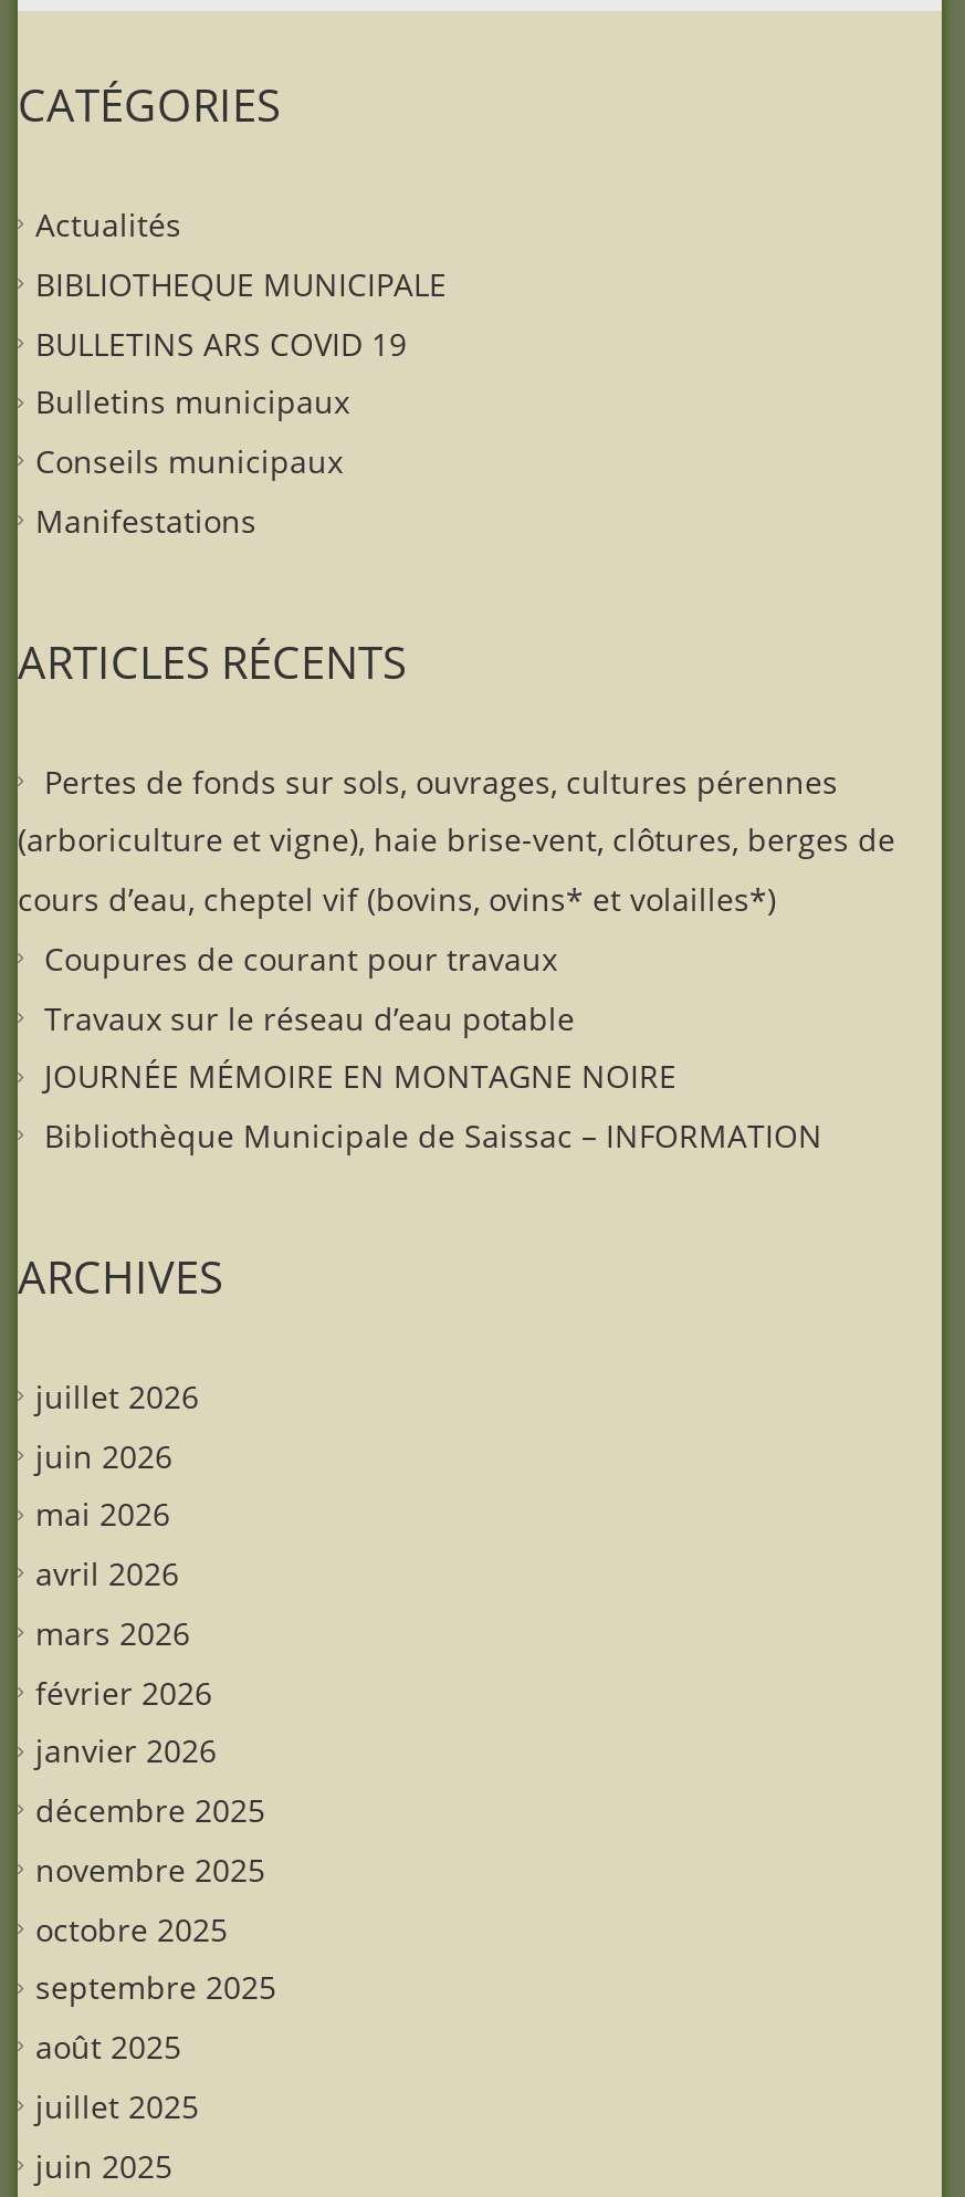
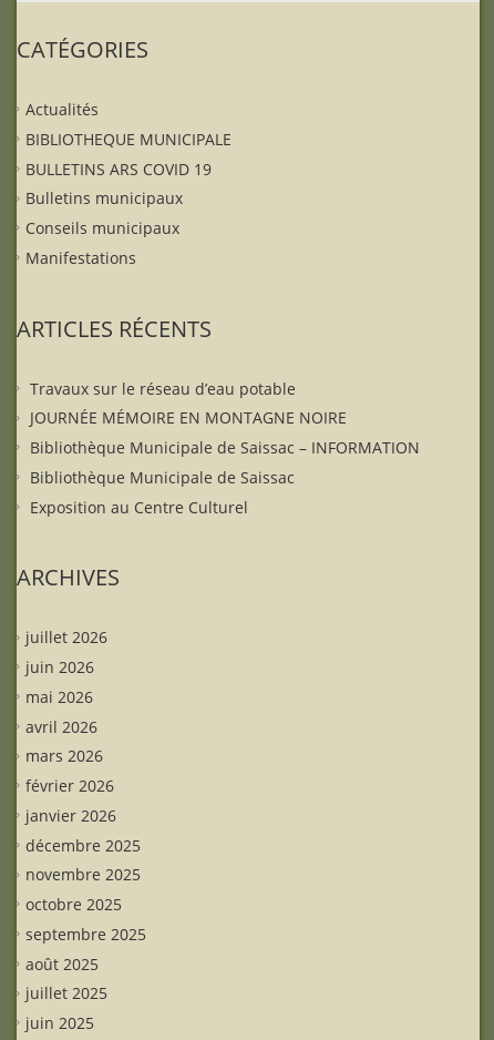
- Pertes de fonds sur sols, ouvrages, cultures pérennes
- (arboriculture et vigne), haie brise-vent, clôtures, berges de
- cours d’eau, cheptel vif (bovins, ovins* et volailles*)
- Coupures de courant pour travaux

moved up: Travaux sur le réseau d’eau potable | JOURNÉE MÉMOIRE EN MONTAGNE NOIRE | Bibliothèque Municipale de Saissac – INFORMATION

+ Bibliothèque Municipale de Saissac
+ Exposition au Centre Culturel
